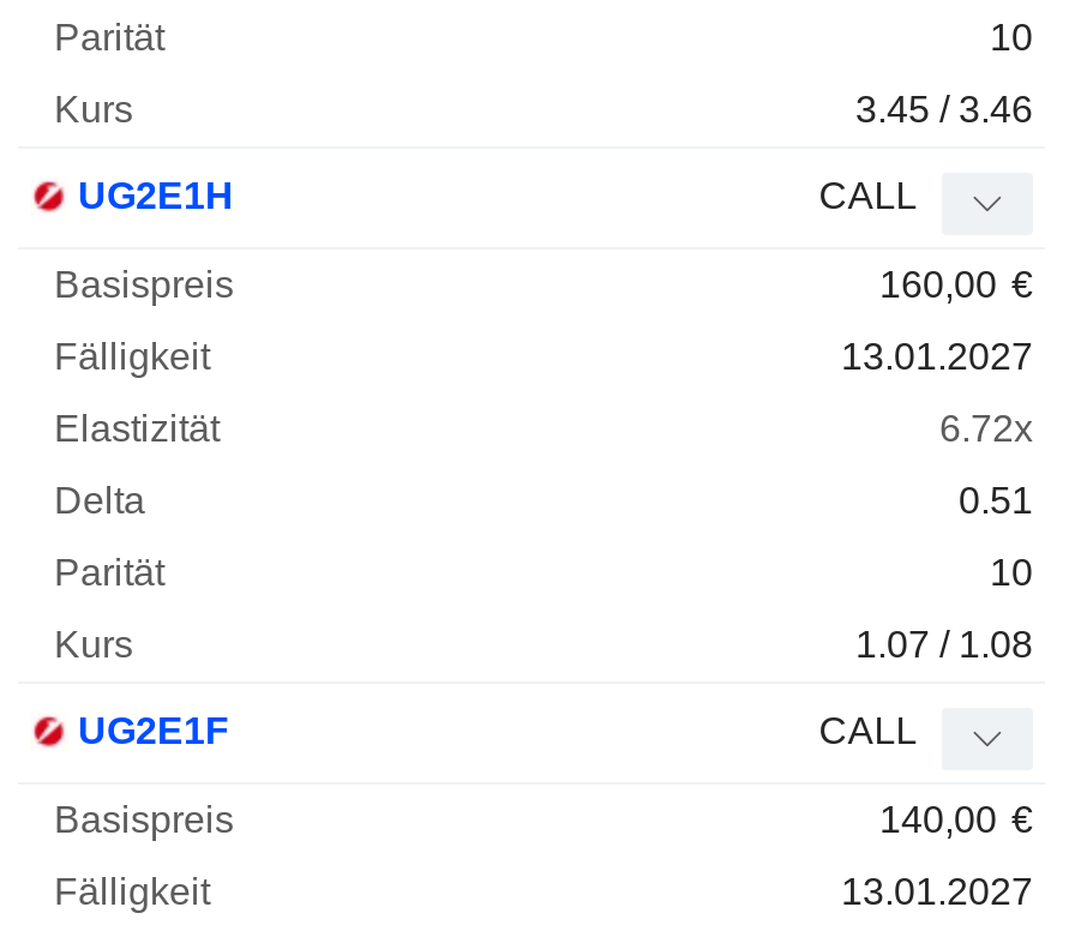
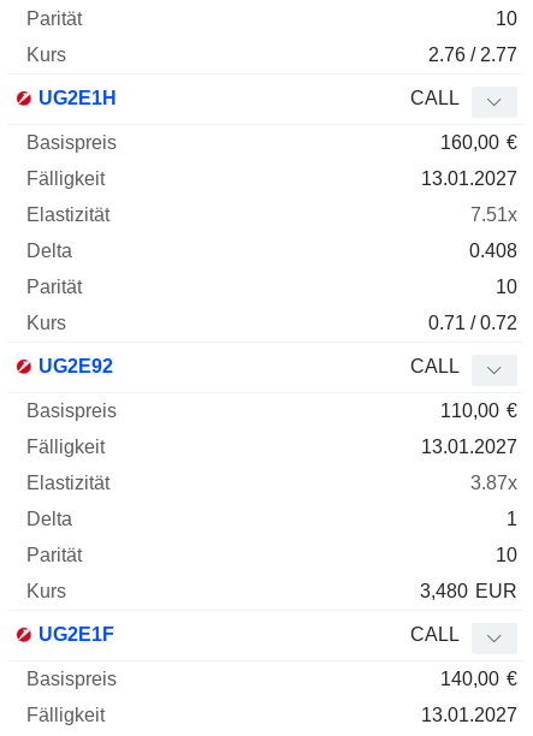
- 3.45 / 3.46
+ 2.76 / 2.77

- 6.72x
+ 7.51x

- 0.51
+ 0.408

- 1.07 / 1.08
+ 0.71 / 0.72
+ UG2E92
+ CALL
+ 110,00 €
+ 13.01.2027
+ 3.87x
+ 1
+ 10
+ 3,480 EUR
